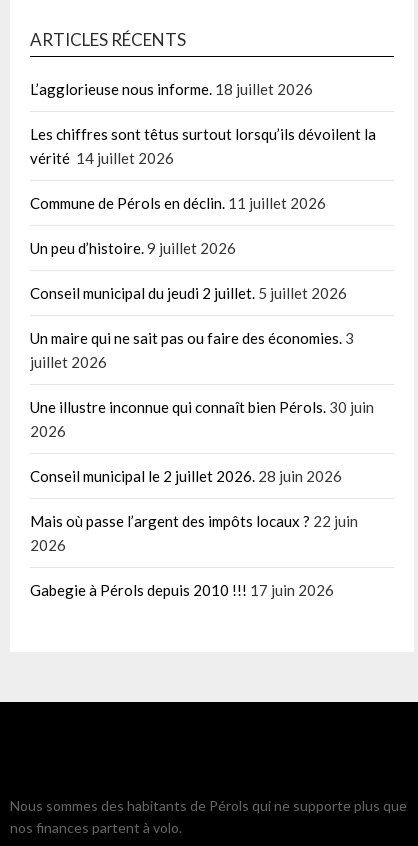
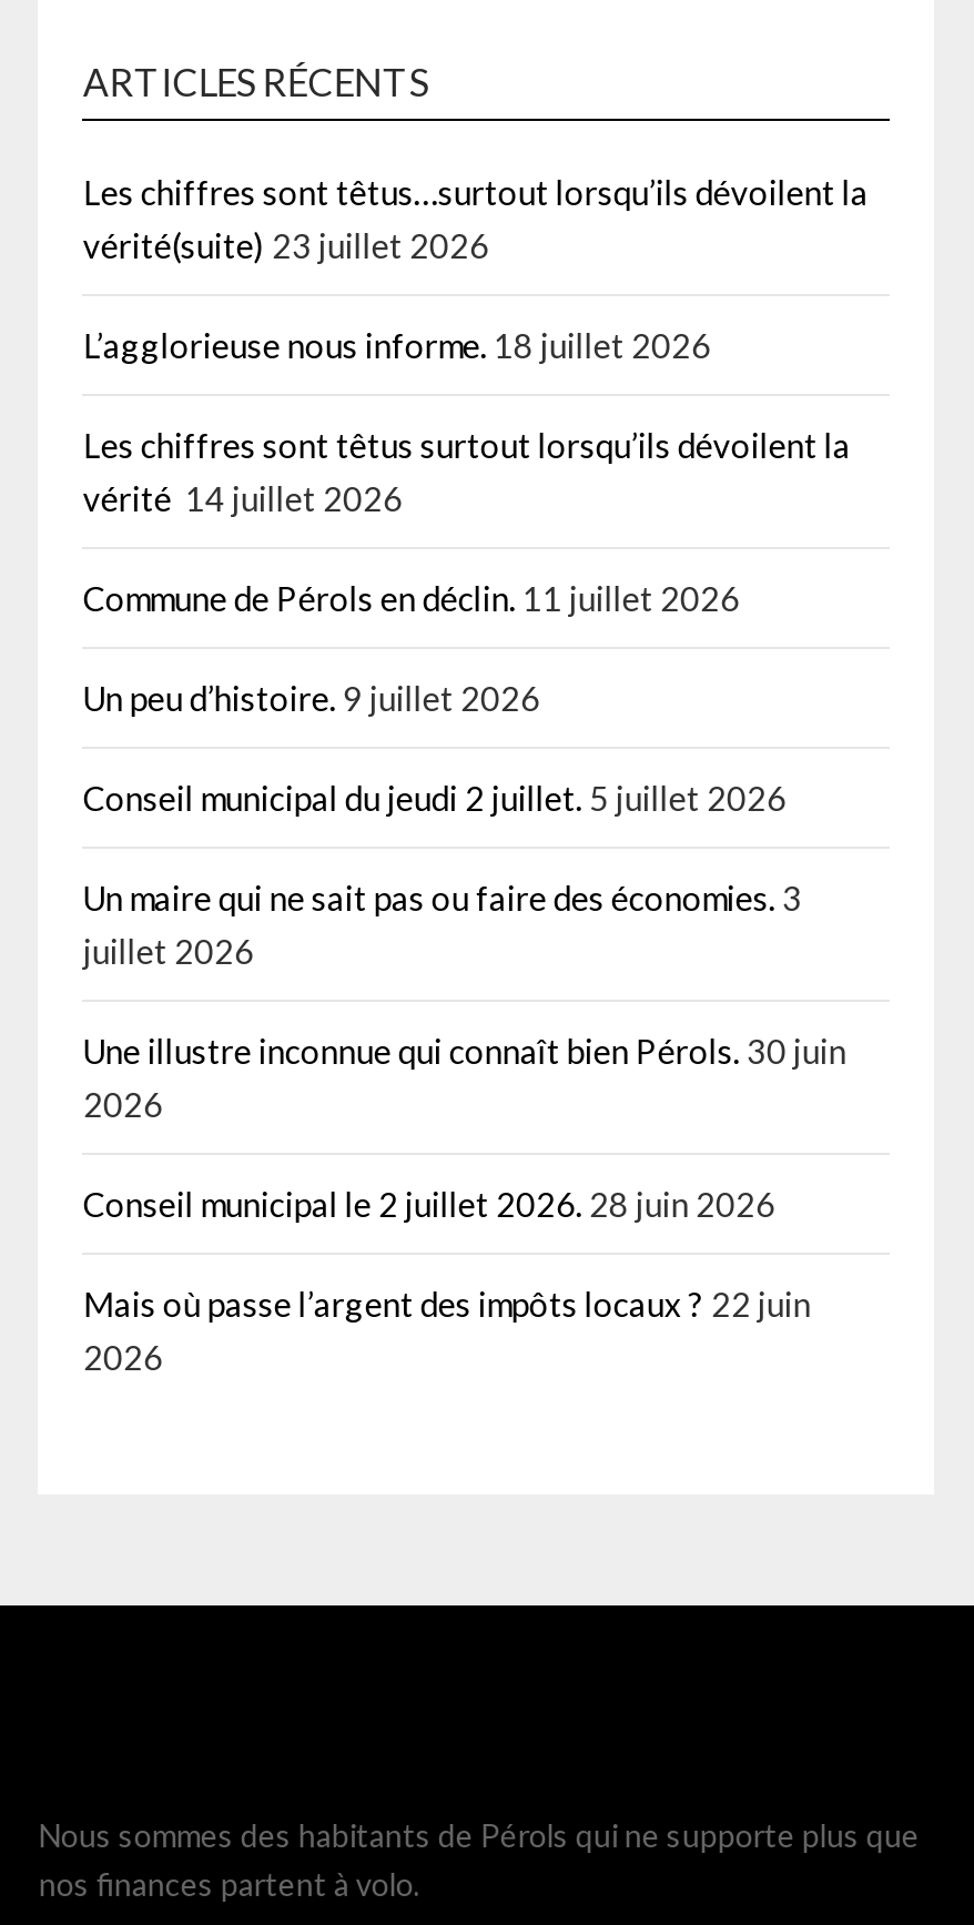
+ Les chiffres sont têtus…surtout lorsqu’ils dévoilent la
+ vérité(suite) 23 juillet 2026

moved down: L’agglorieuse nous informe. 18 juillet 2026 | Les chiffres sont têtus surtout lorsqu’ils dévoilent la | vérité 14 juillet 2026 | ... | Mais où passe l’argent des impôts locaux ? 22 juin | 2026

- Gabegie à Pérols depuis 2010 !!! 17 juin 2026
